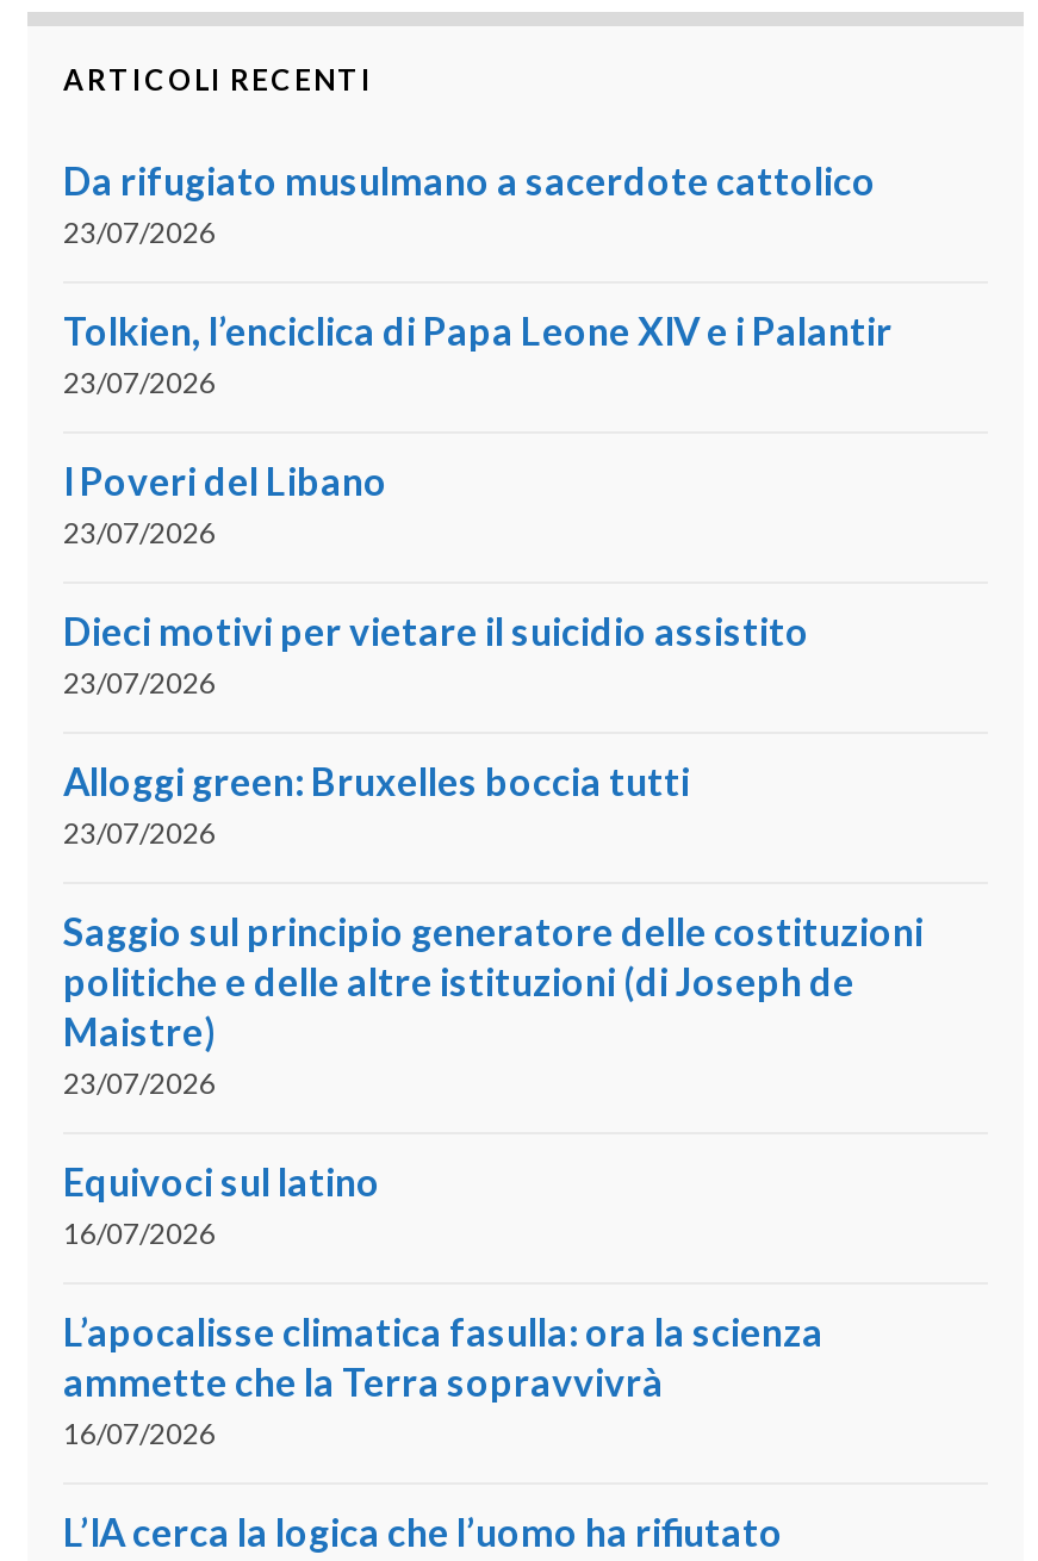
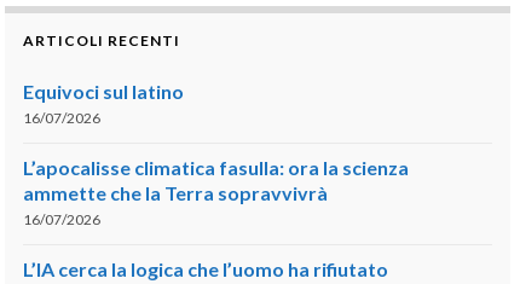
- Da rifugiato musulmano a sacerdote cattolico
- 23/07/2026
- Tolkien, l’enciclica di Papa Leone XIV e i Palantir
- 23/07/2026
- I Poveri del Libano
- 23/07/2026
- Dieci motivi per vietare il suicidio assistito
- 23/07/2026
- Alloggi green: Bruxelles boccia tutti
- 23/07/2026
- Saggio sul principio generatore delle costituzioni
- politiche e delle altre istituzioni (di Joseph de
- Maistre)
- 23/07/2026
